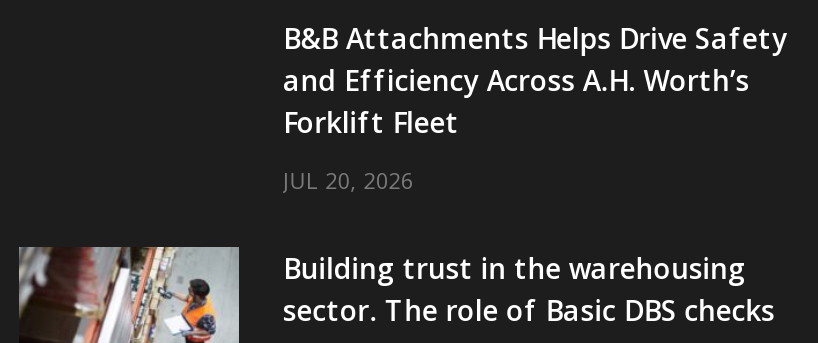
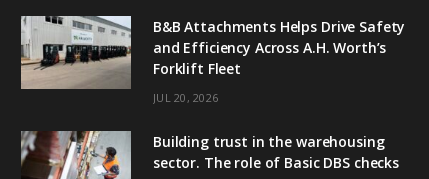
+ [image]
